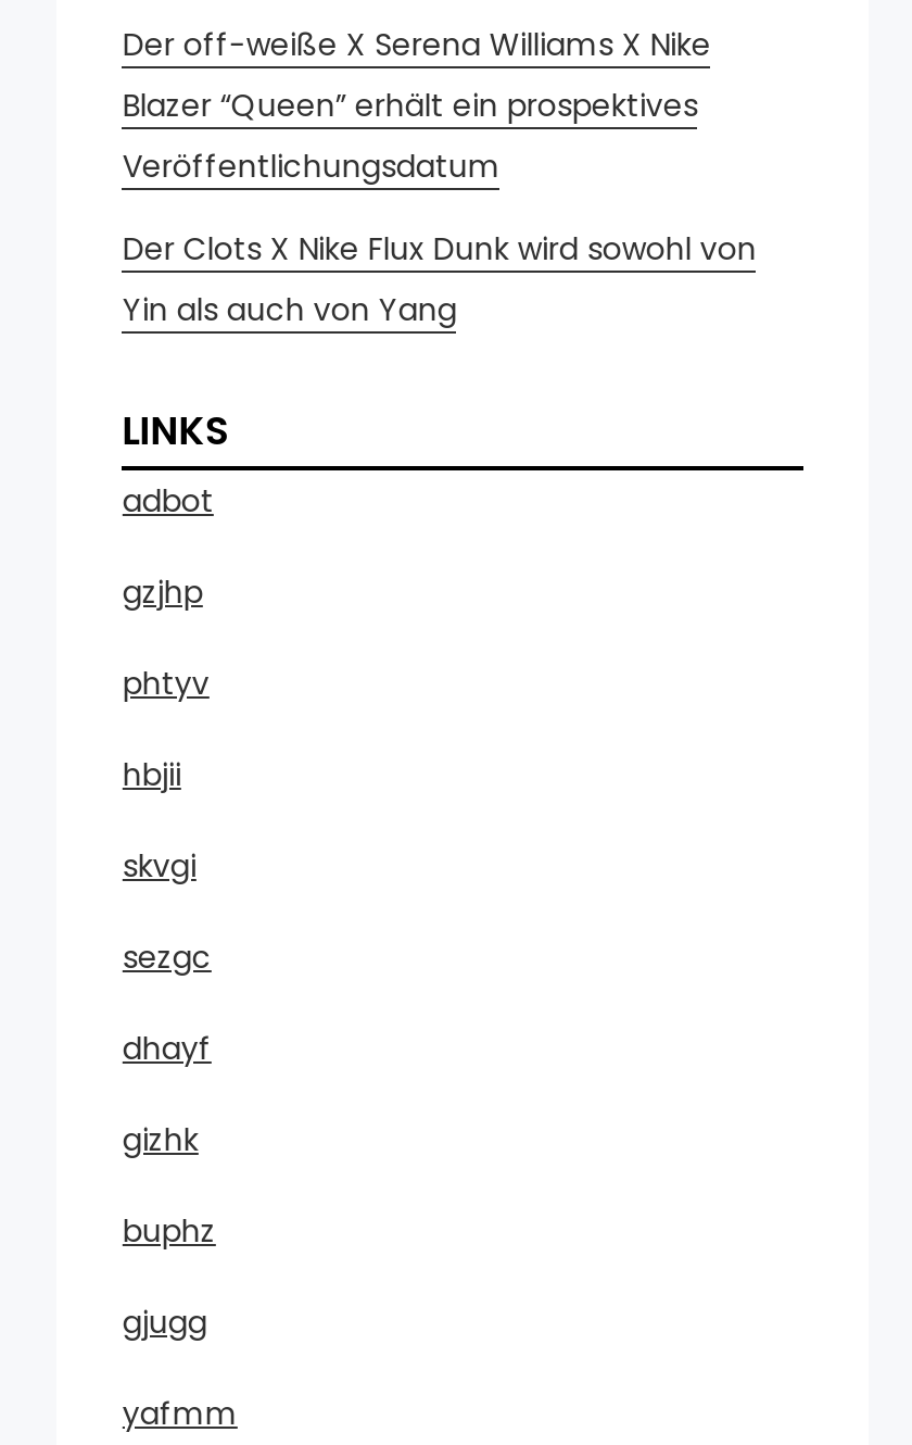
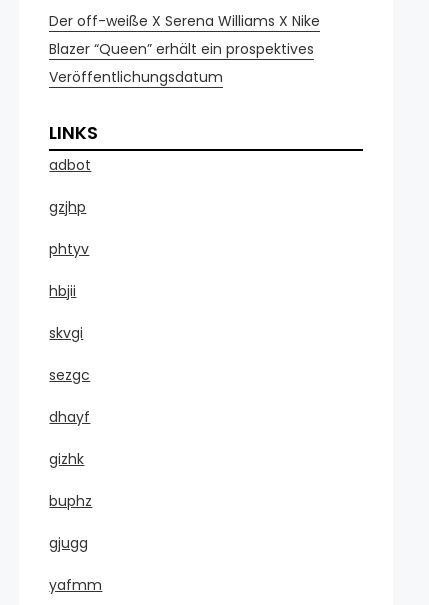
- Der Clots X Nike Flux Dunk wird sowohl von
- Yin als auch von Yang
